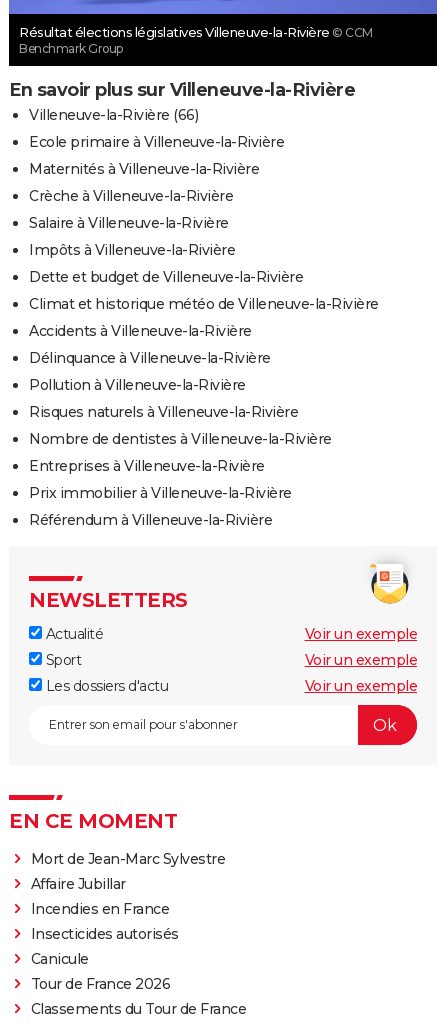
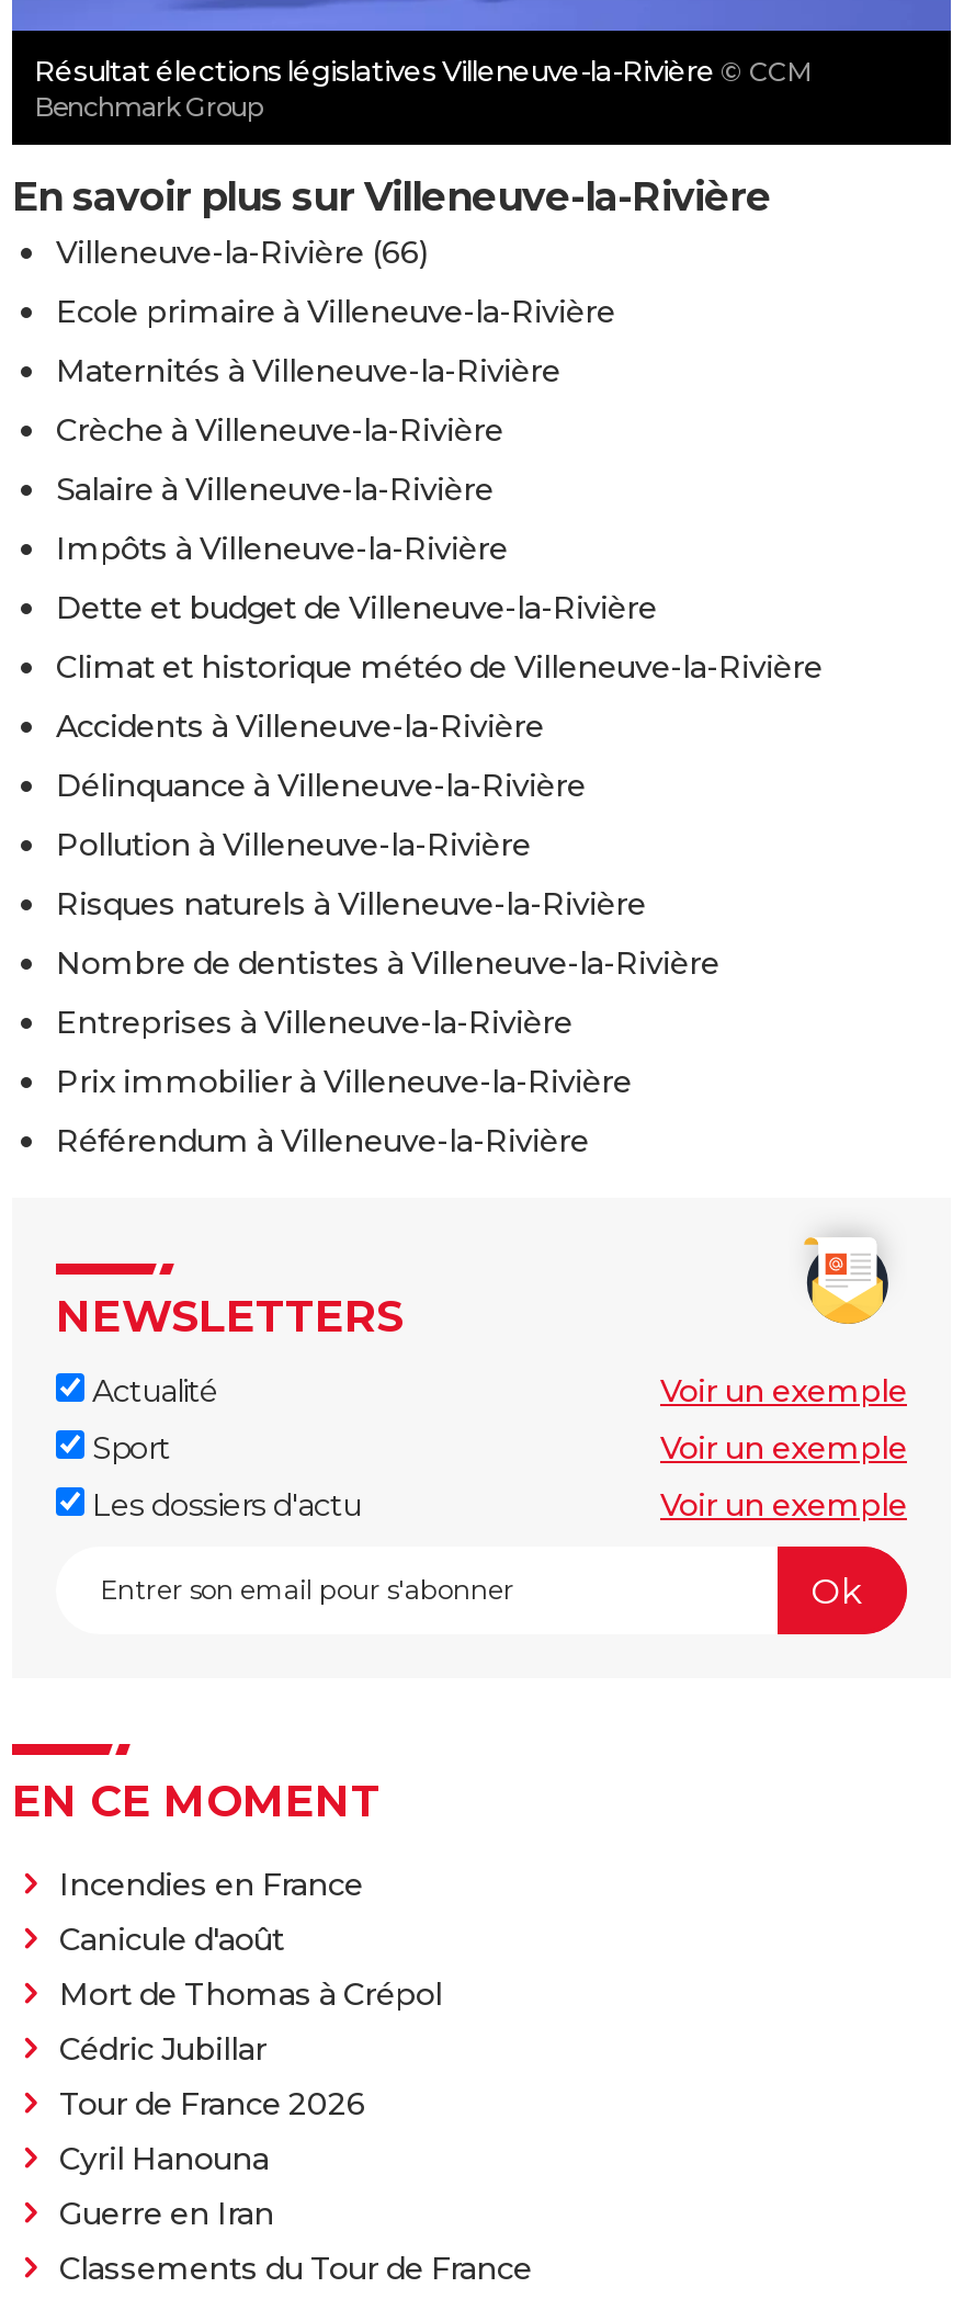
- Mort de Jean-Marc Sylvestre
- Affaire Jubillar

moved up: Incendies en France

- Insecticides autorisés
- Canicule
+ Canicule d'août
+ Mort de Thomas à Crépol
+ Cédric Jubillar

moved up: Tour de France 2026

+ Cyril Hanouna
+ Guerre en Iran
